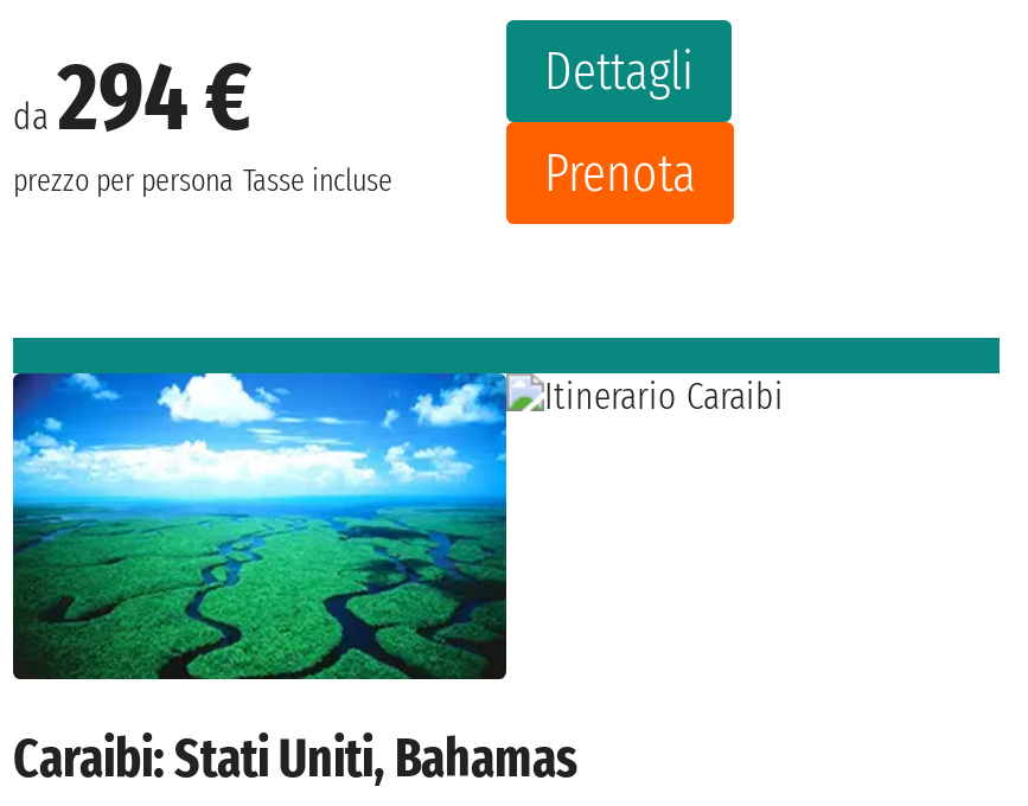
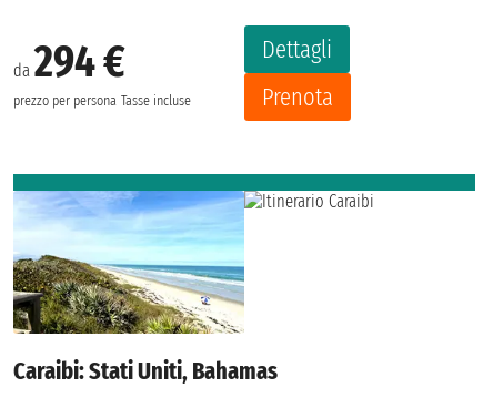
- [image]
+ [image]
